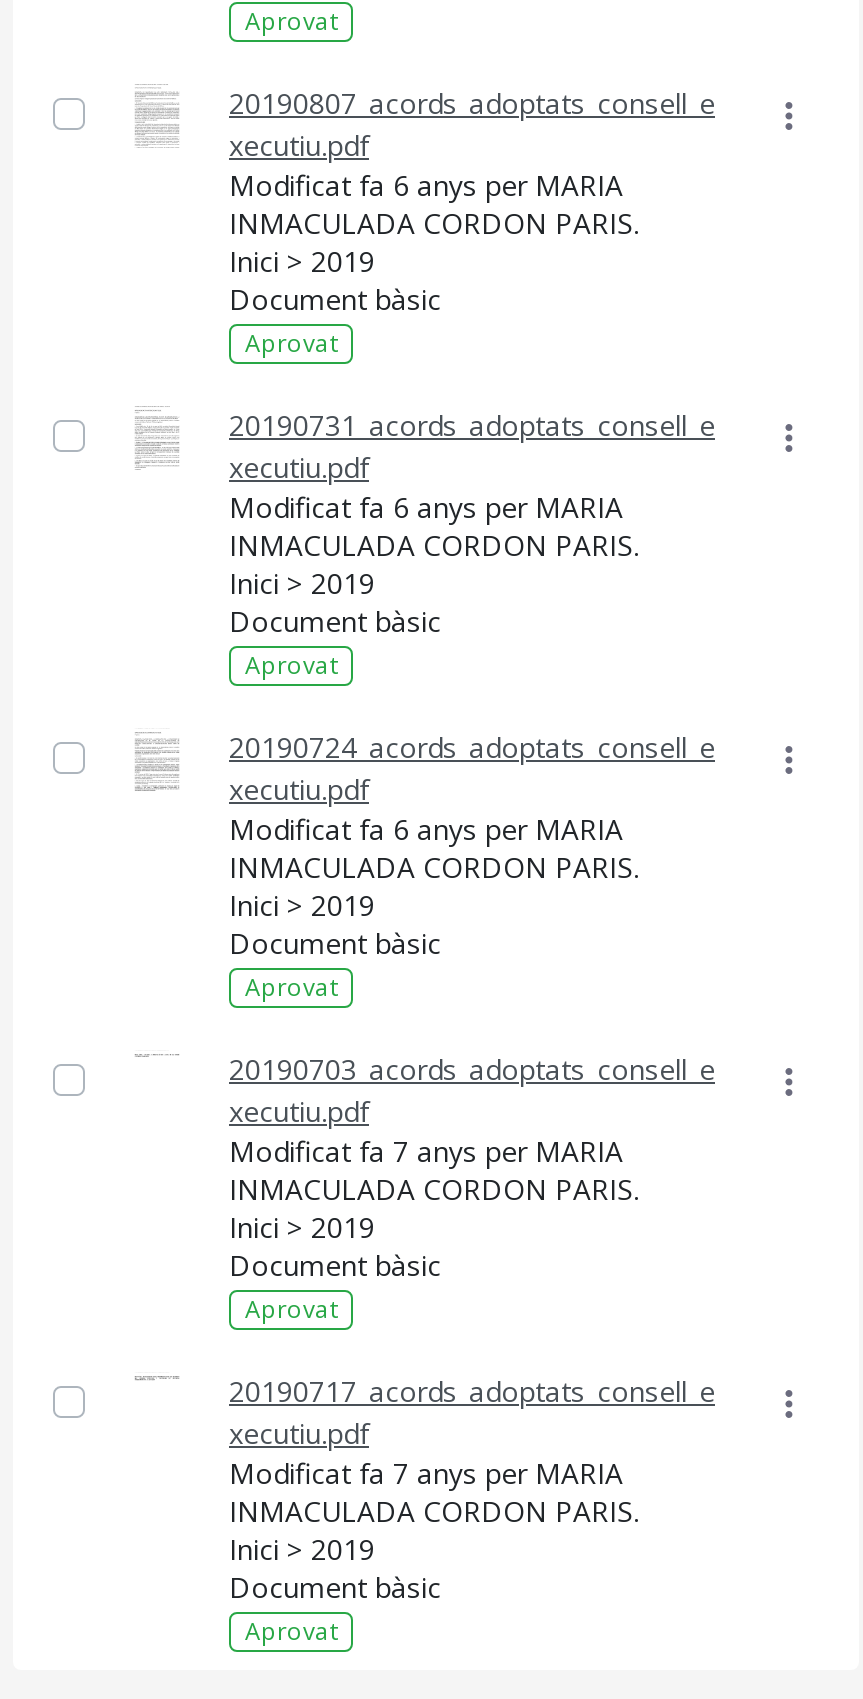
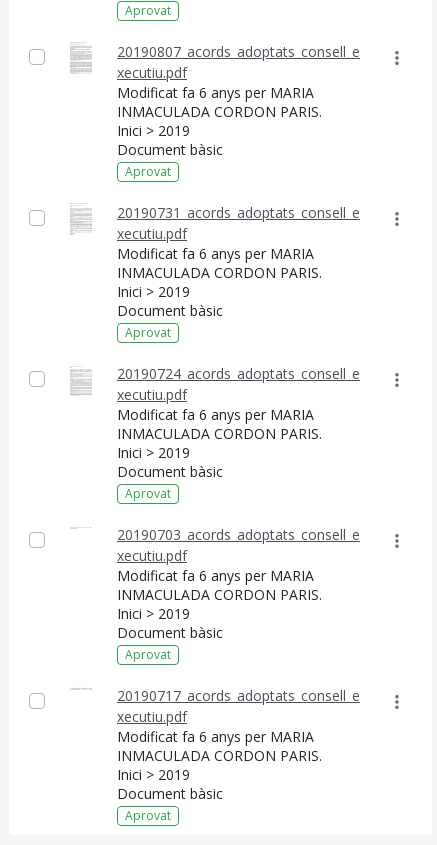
- Modificat fa 7 anys per MARIA
+ Modificat fa 6 anys per MARIA

- Modificat fa 7 anys per MARIA
+ Modificat fa 6 anys per MARIA
